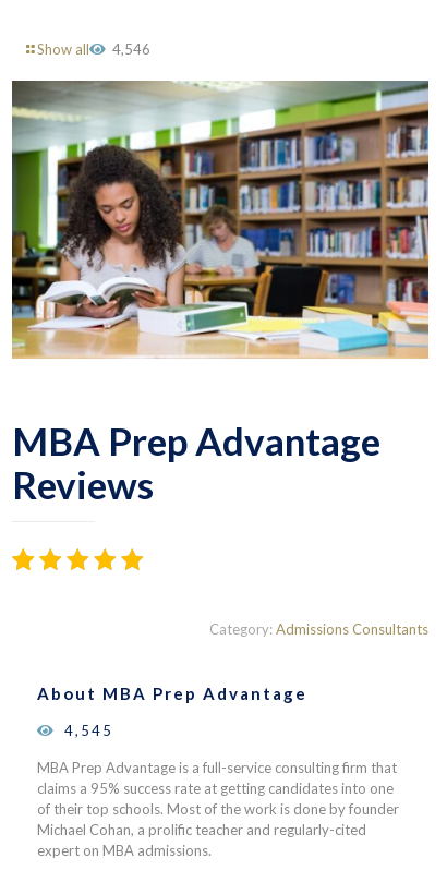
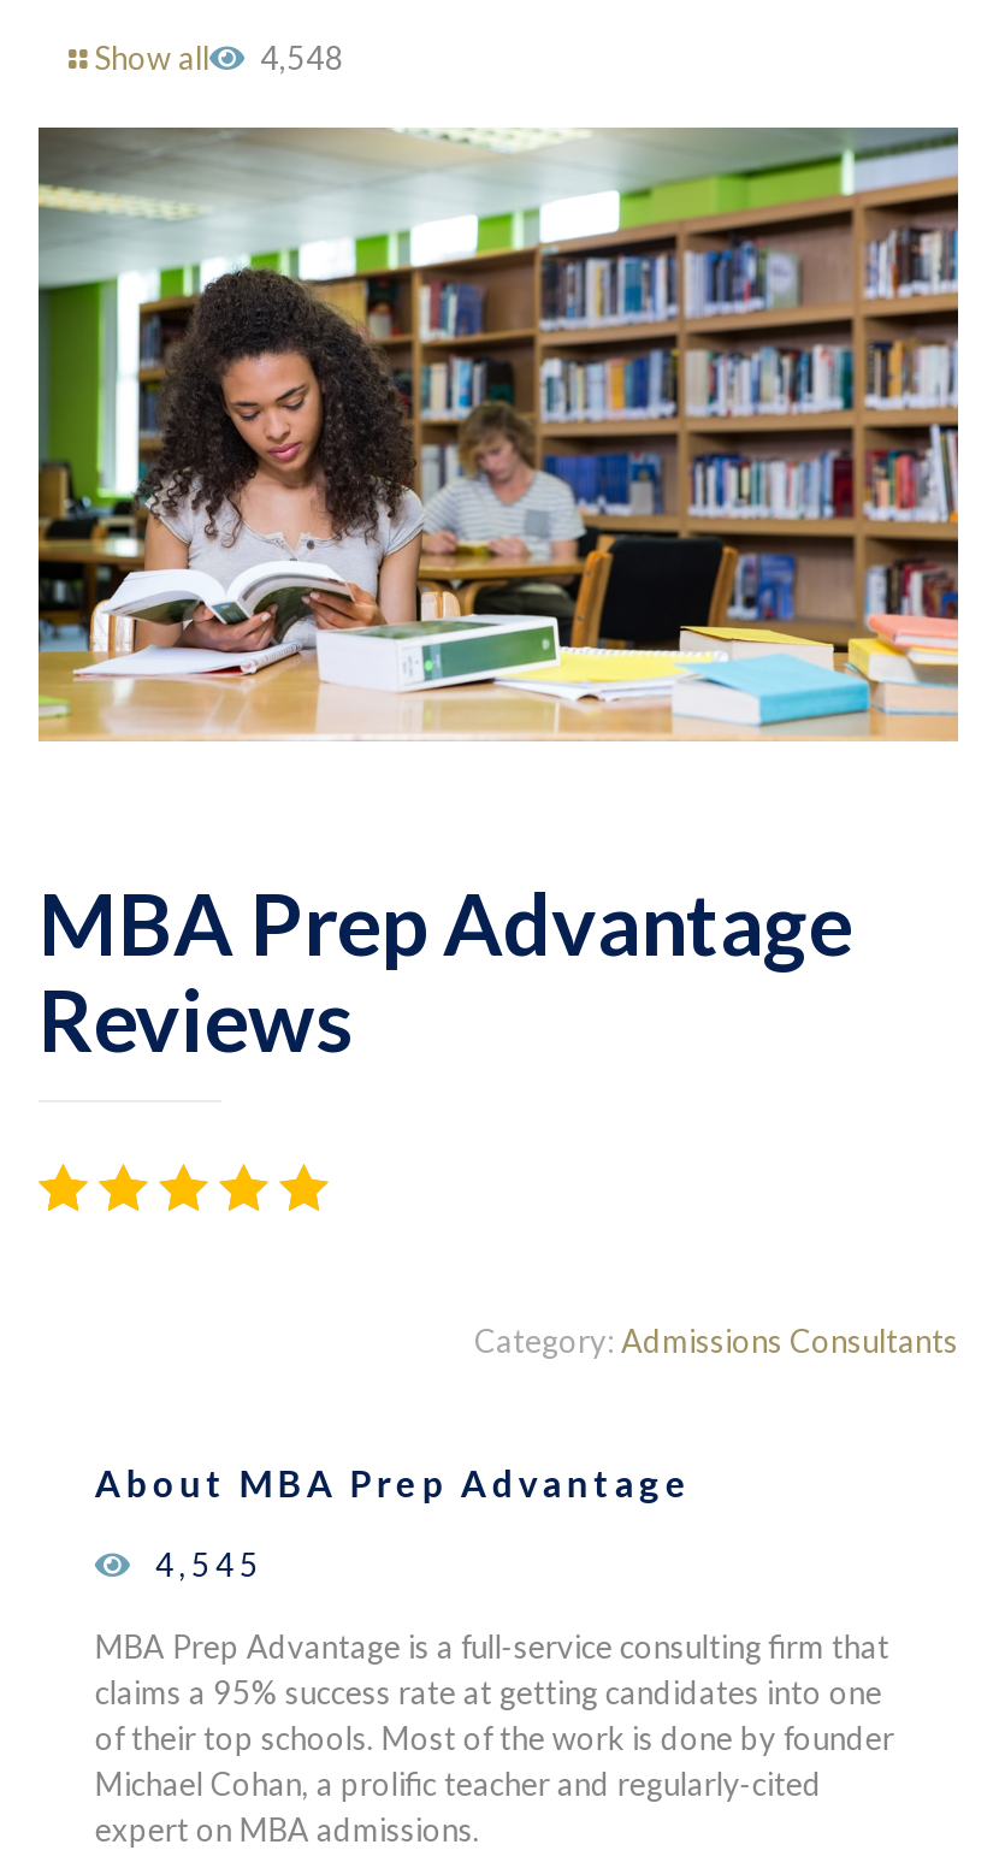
- Show all 4,546
+ Show all 4,548
